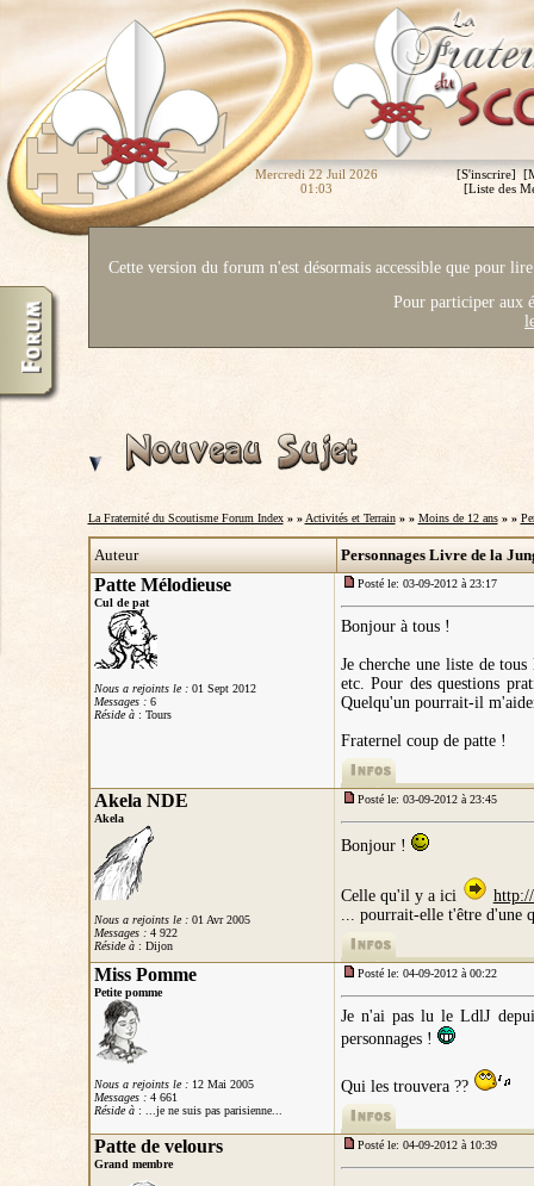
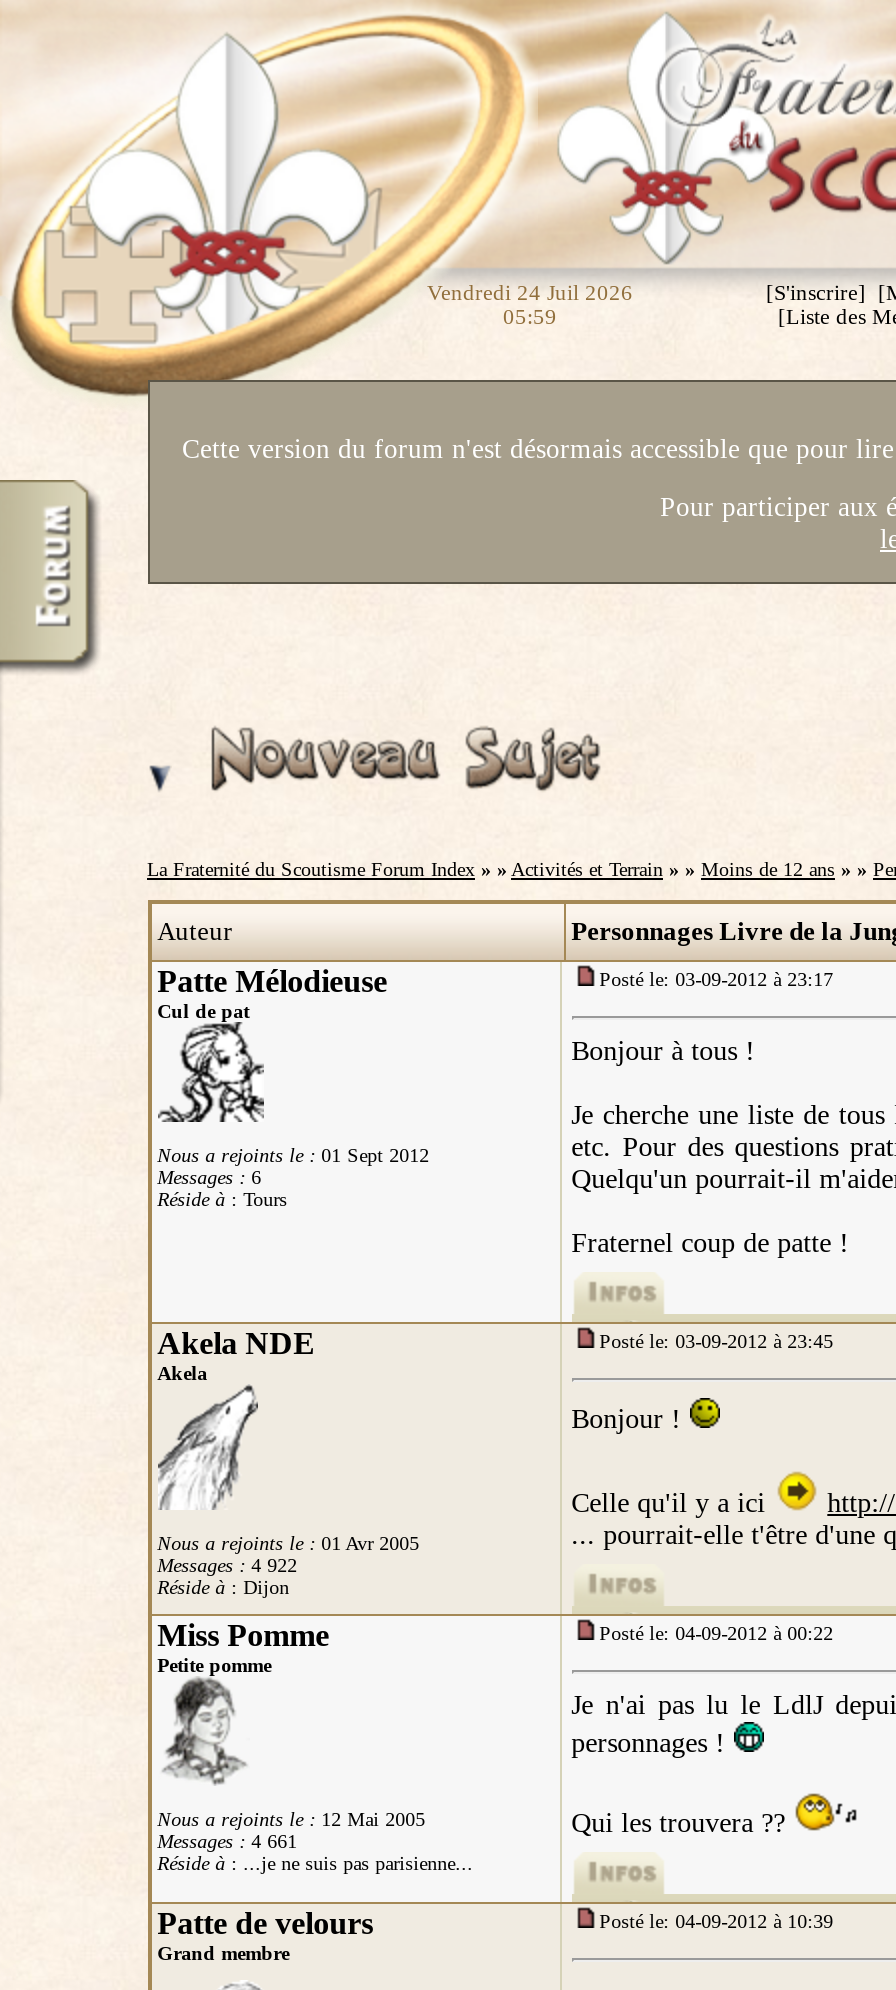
- Mercredi 22 Juil 2026
+ Vendredi 24 Juil 2026

- 01:03
+ 05:59
